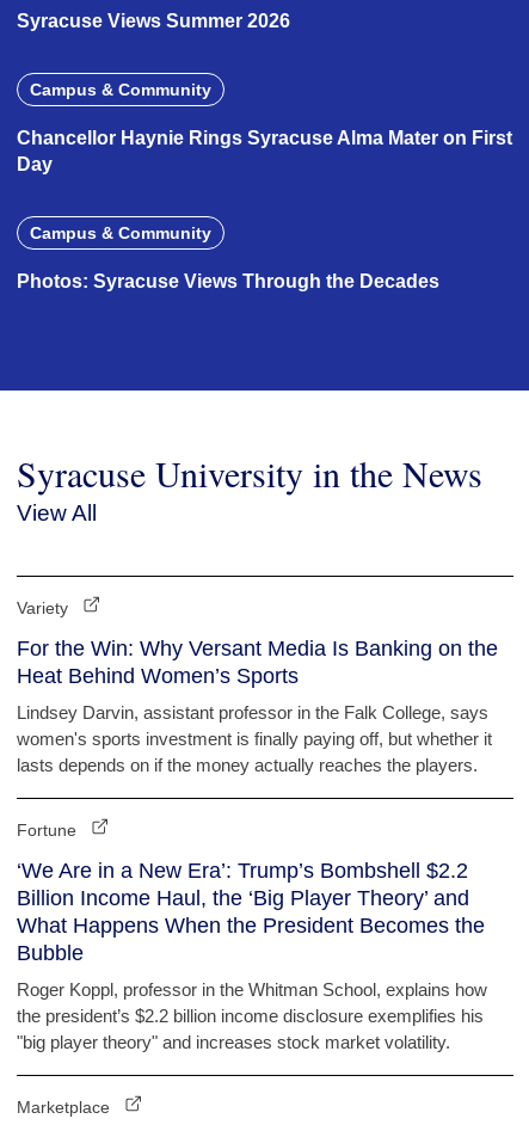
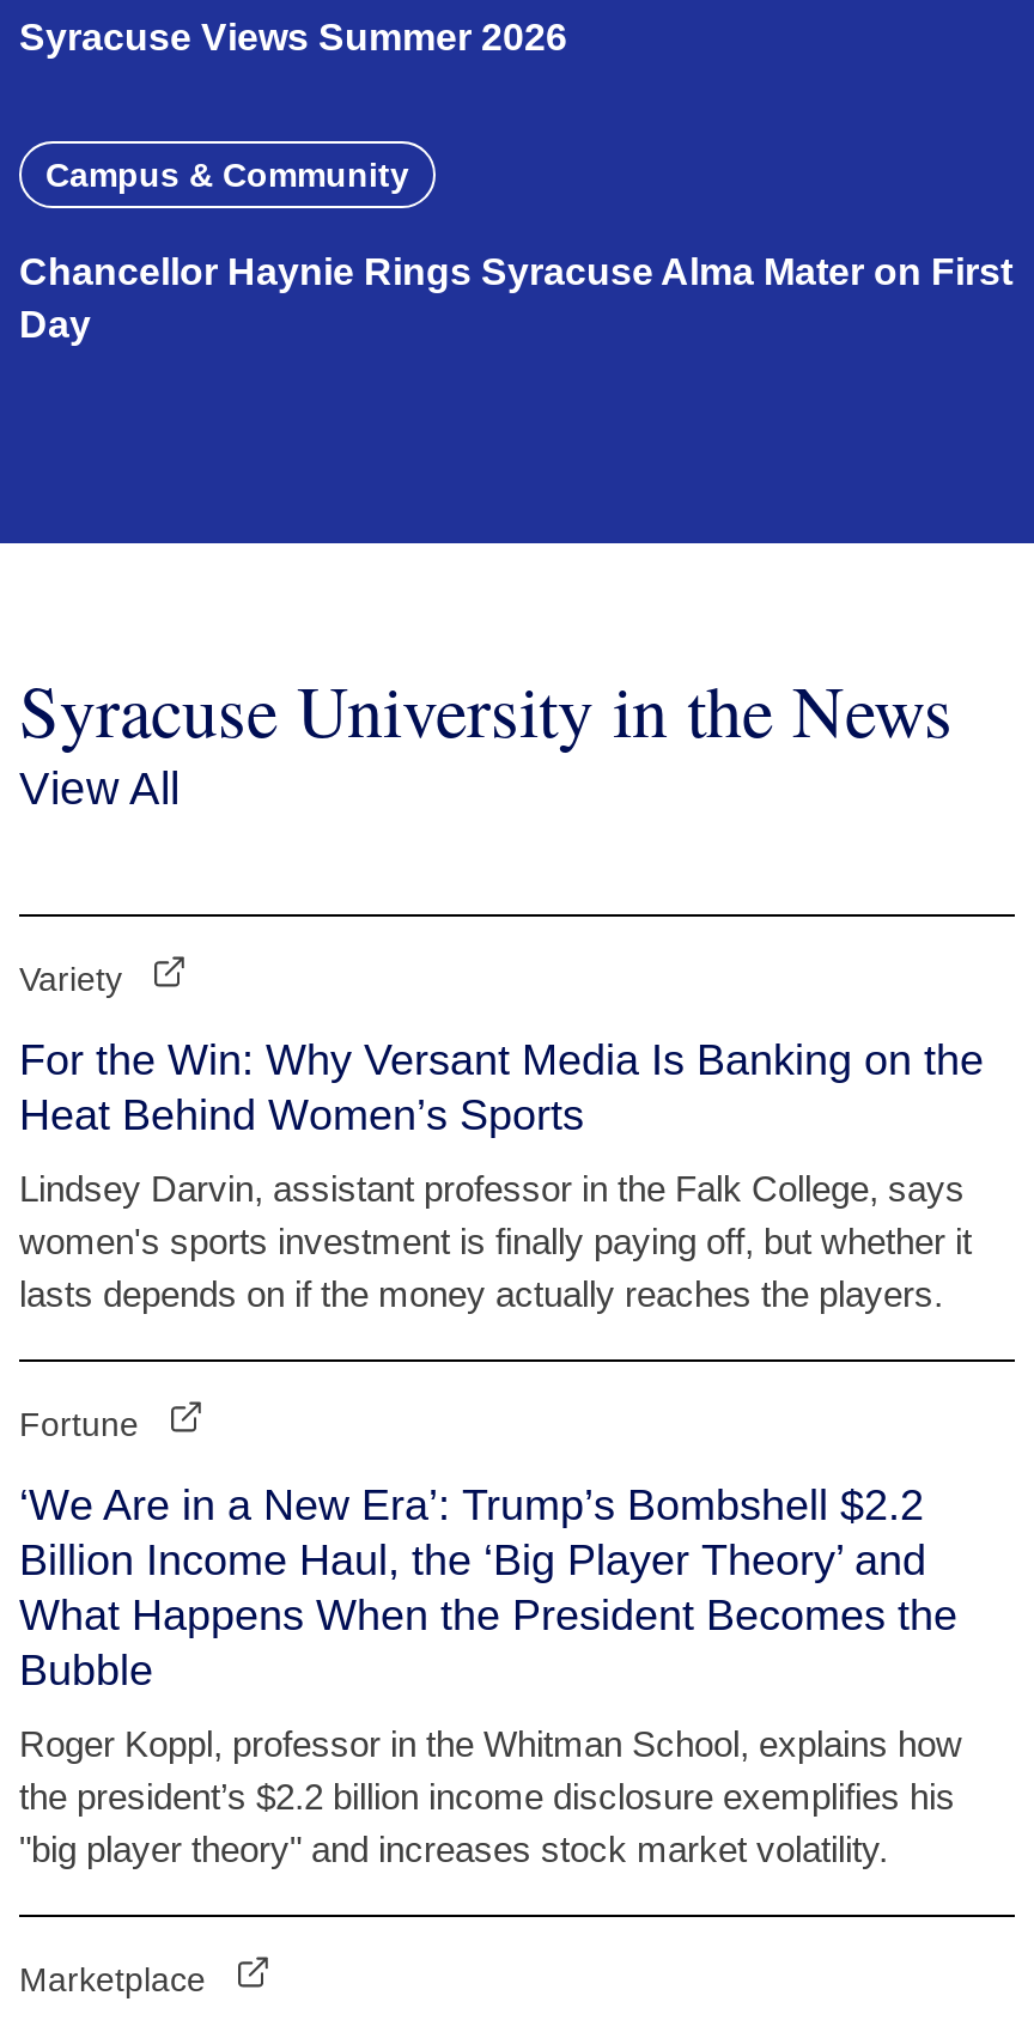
- Campus & Community
- Photos: Syracuse Views Through the Decades
